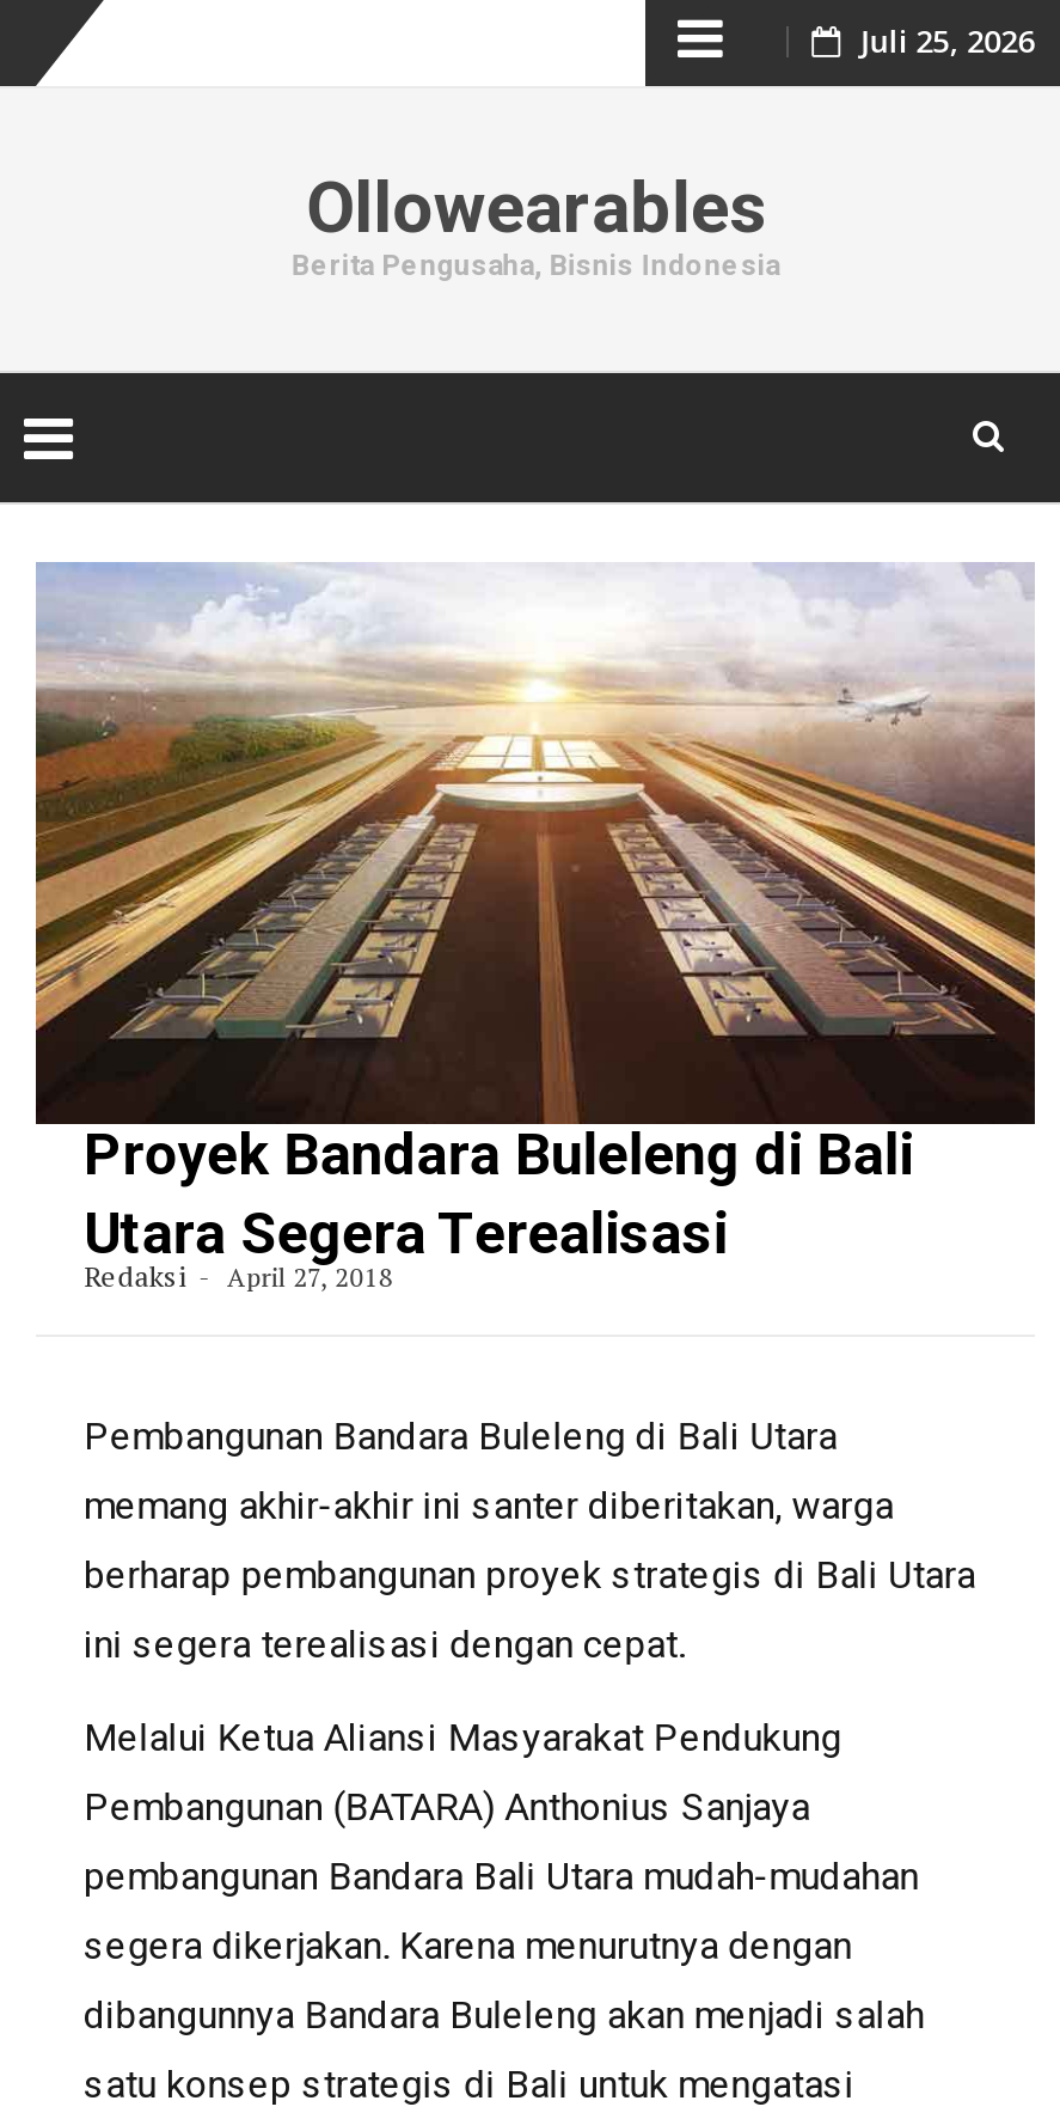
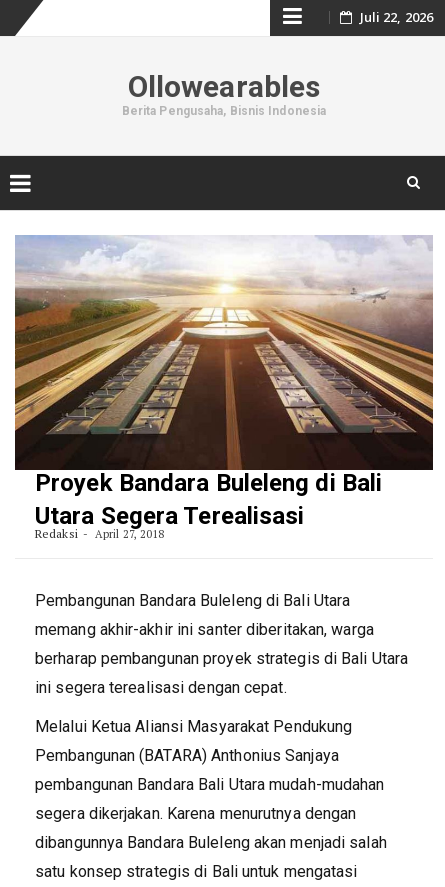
- Juli 25, 2026
+ Juli 22, 2026
